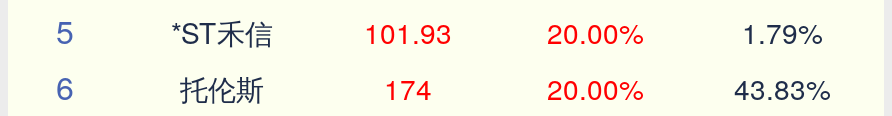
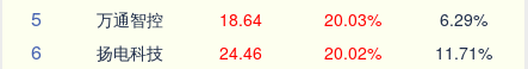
- *ST禾信
- 101.93
- 20.00%
- 1.79%
+ 万通智控
+ 18.64
+ 20.03%
+ 6.29%

- 托伦斯
- 174
- 20.00%
- 43.83%
+ 扬电科技
+ 24.46
+ 20.02%
+ 11.71%
